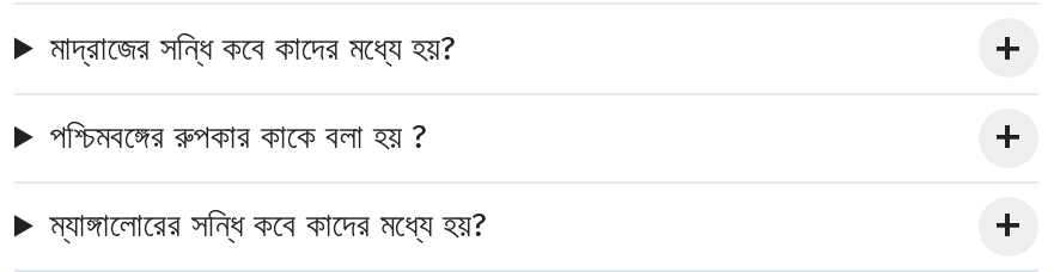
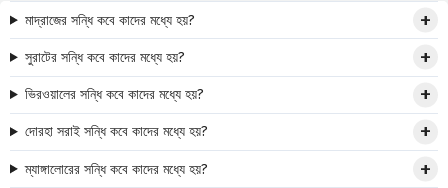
- পশ্চিমবঙ্গের রুপকার কাকে বলা হয় ?
+ সুরাটের সন্ধি কবে কাদের মধ্যে হয়?
+ ভিরওয়ালের সন্ধি কবে কাদের মধ্যে হয়?
+ দোরহা সরাই সন্ধি কবে কাদের মধ্যে হয়?
